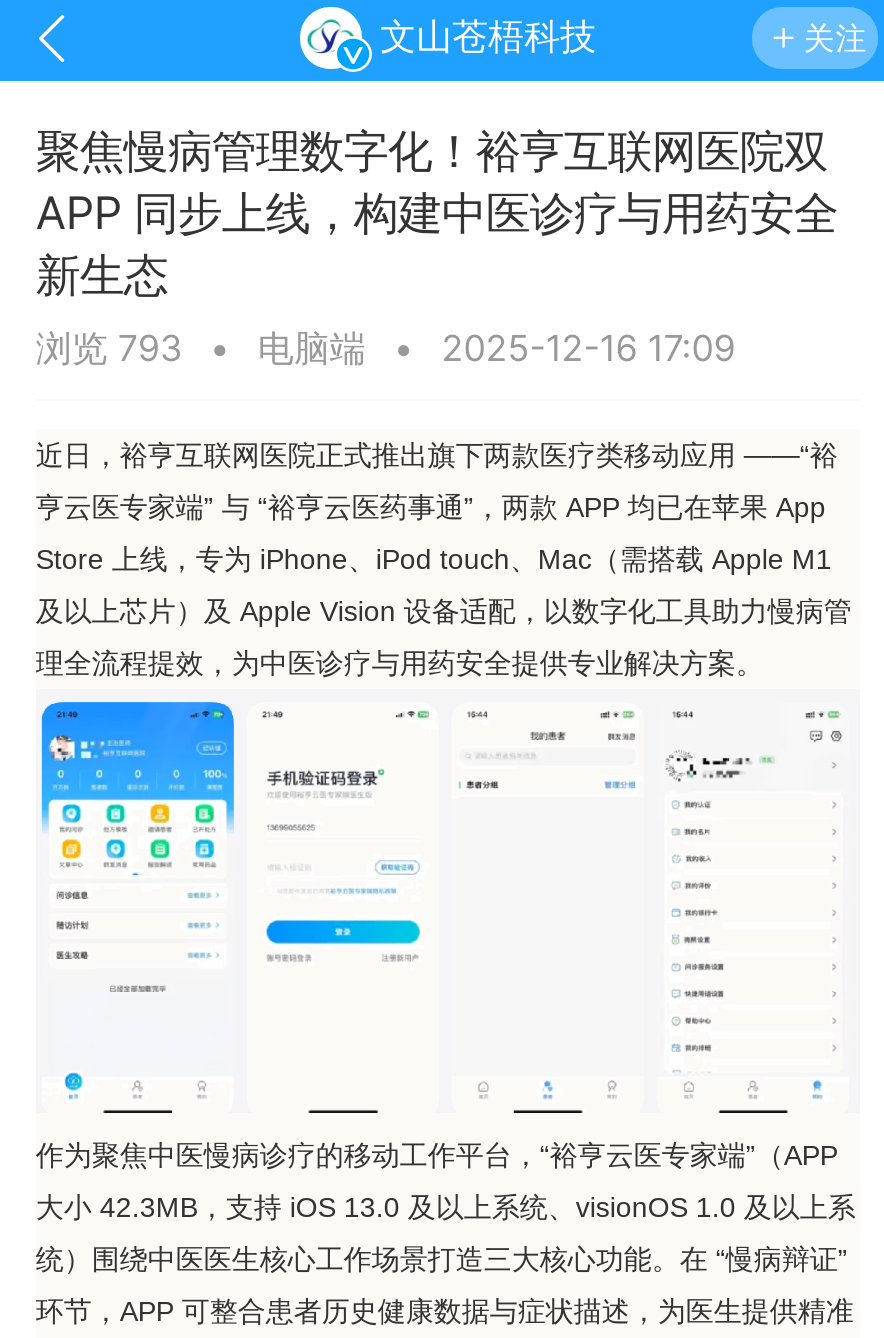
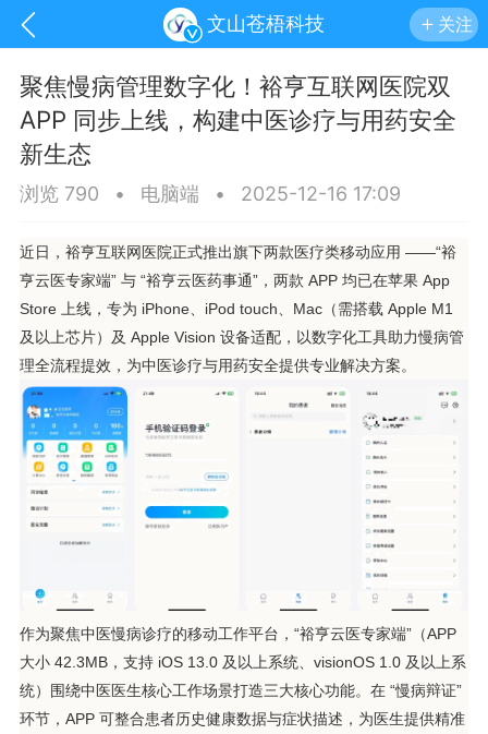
- 浏览 793
+ 浏览 790
